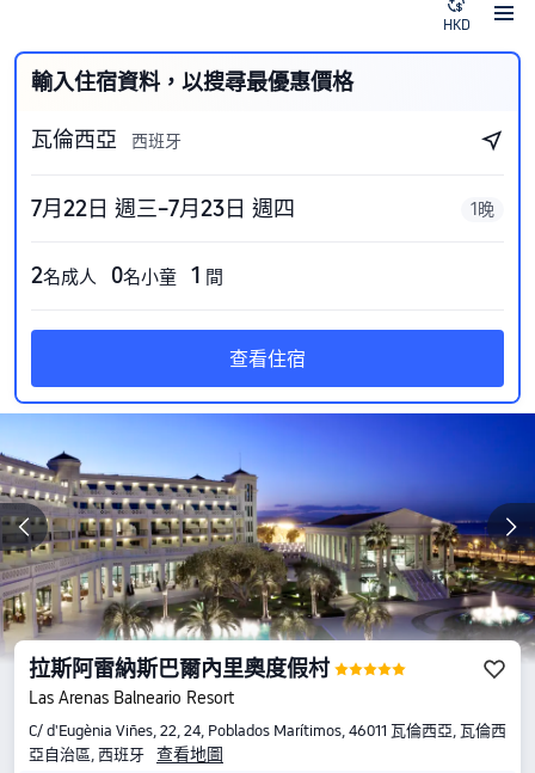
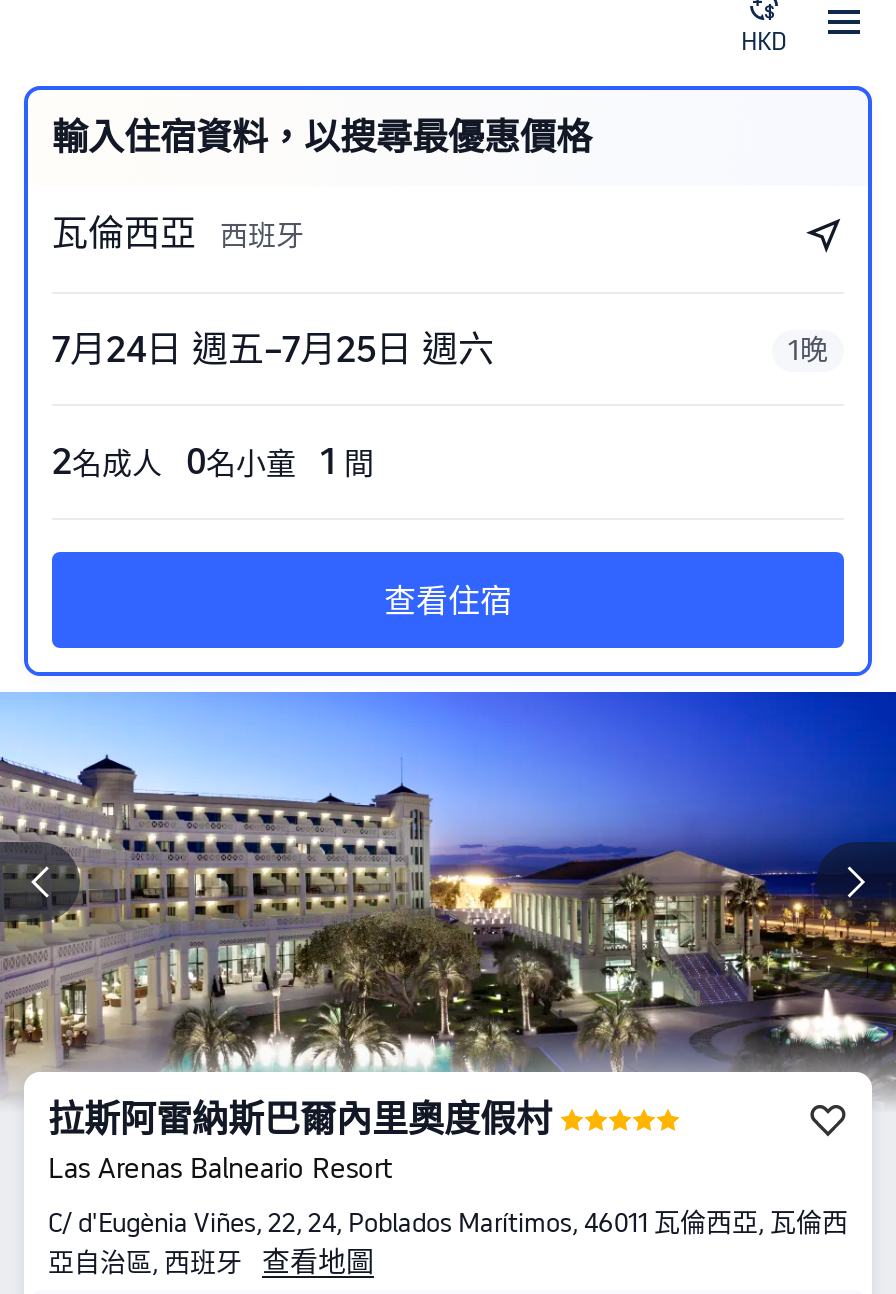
- 7月22日 週三–7月23日 週四
+ 7月24日 週五–7月25日 週六
